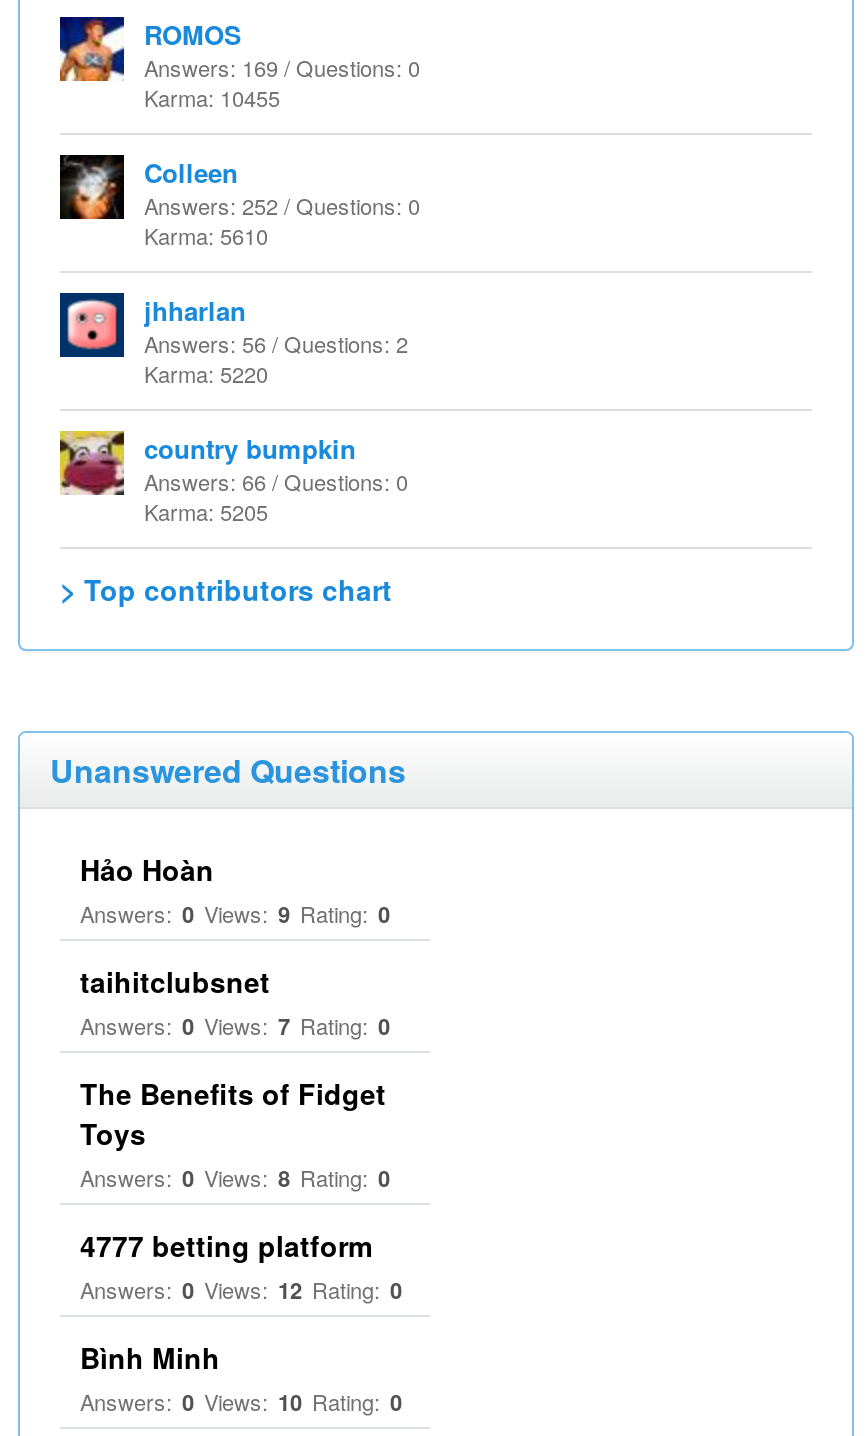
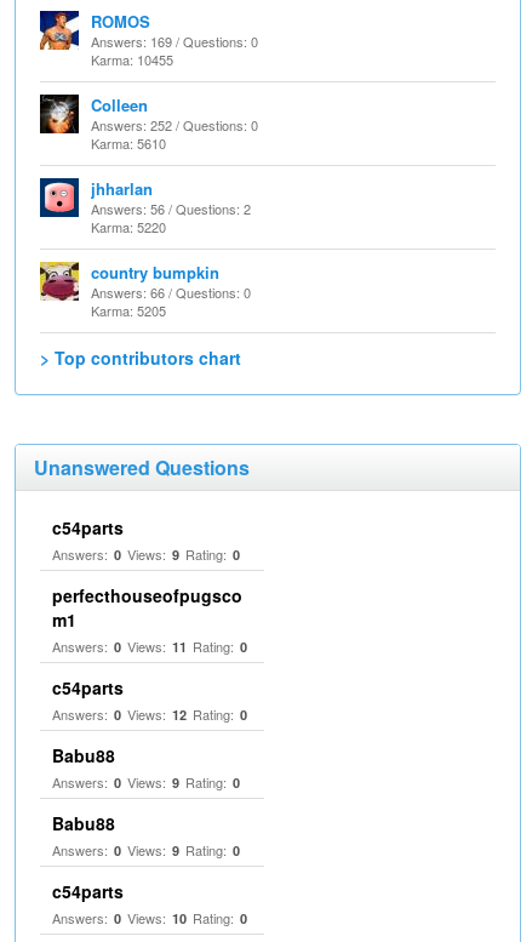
- Hảo Hoàn
+ c54parts

- taihitclubsnet
- Answers: 0 Views: 7 Rating: 0
- The Benefits of Fidget
- Toys
- Answers: 0 Views: 8 Rating: 0
- 4777 betting platform
+ perfecthouseofpugsco
+ m1
+ Answers: 0 Views: 11 Rating: 0
+ c54parts

moved up: Answers: 0 Views: 12 Rating: 0

- Bình Minh
+ Babu88
+ Answers: 0 Views: 9 Rating: 0
+ Babu88
+ Answers: 0 Views: 9 Rating: 0
+ c54parts
